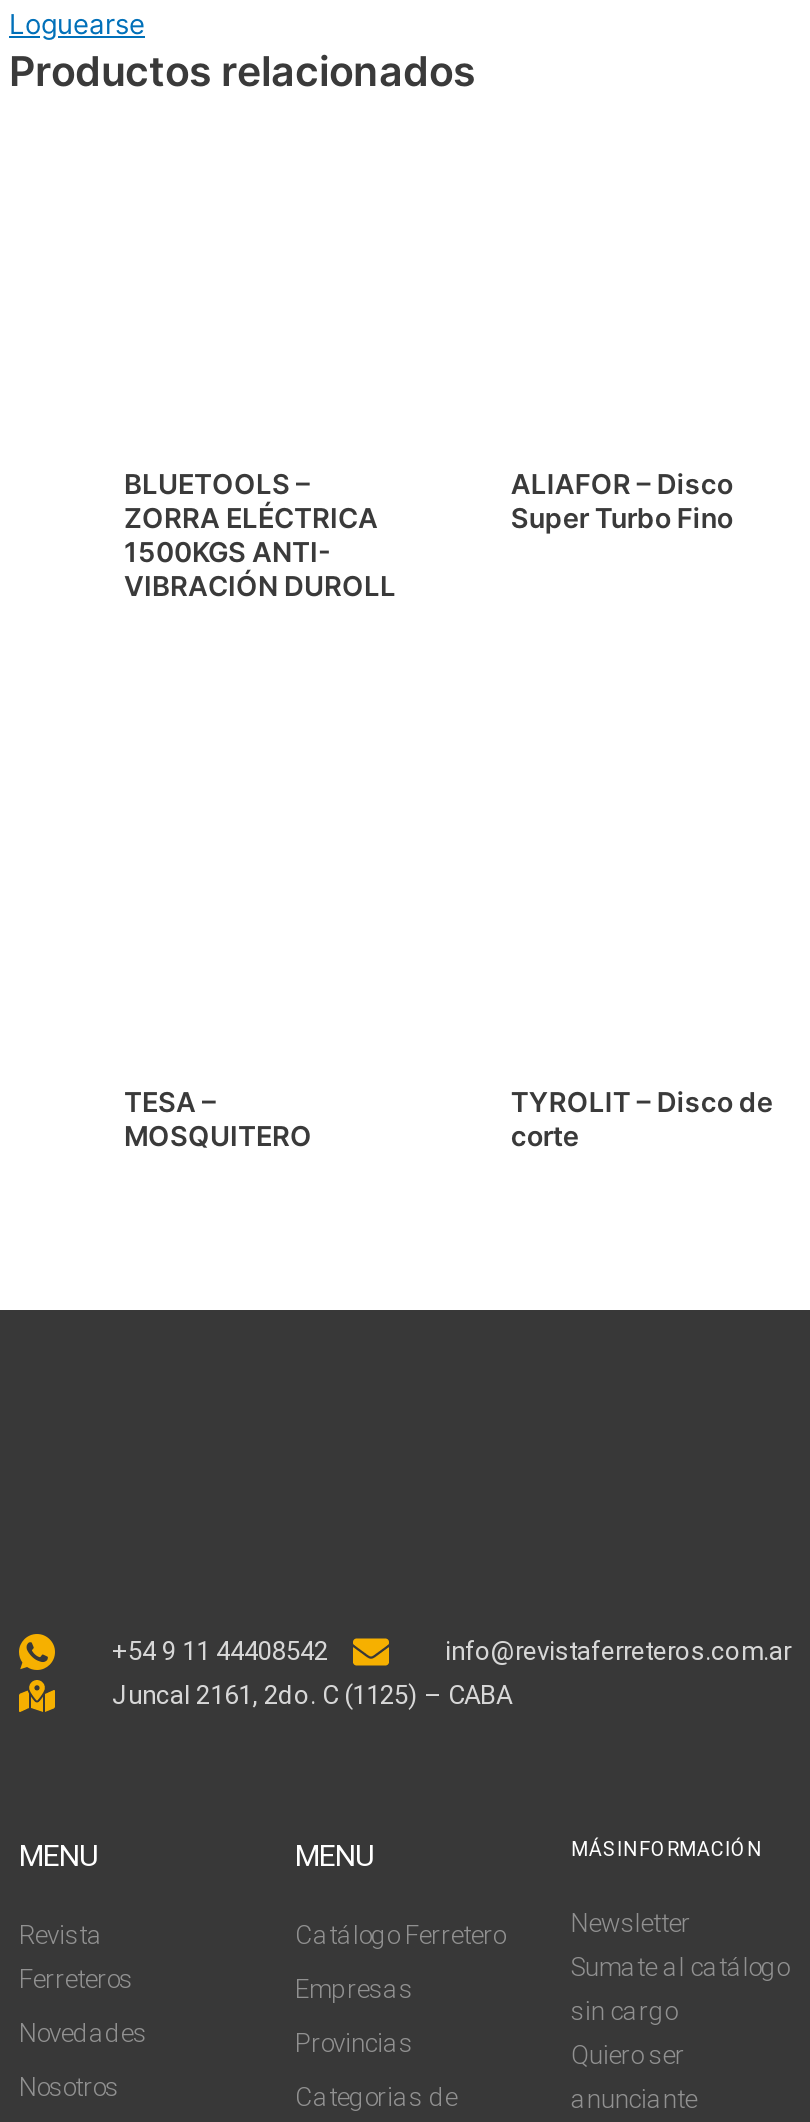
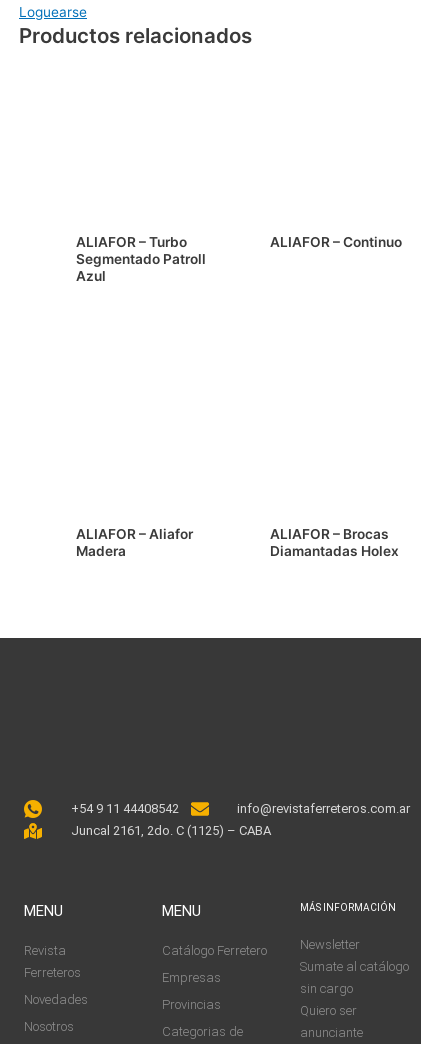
- BLUETOOLS –
- ZORRA ELÉCTRICA
- 1500KGS ANTI-
- VIBRACIÓN DUROLL
+ ALIAFOR – Turbo
+ Segmentado Patroll
+ Azul

- ALIAFOR – Disco
- Super Turbo Fino
+ ALIAFOR – Continuo

- TESA –
- MOSQUITERO
+ ALIAFOR – Aliafor
+ Madera

- TYROLIT – Disco de
- corte
+ ALIAFOR – Brocas
+ Diamantadas Holex
